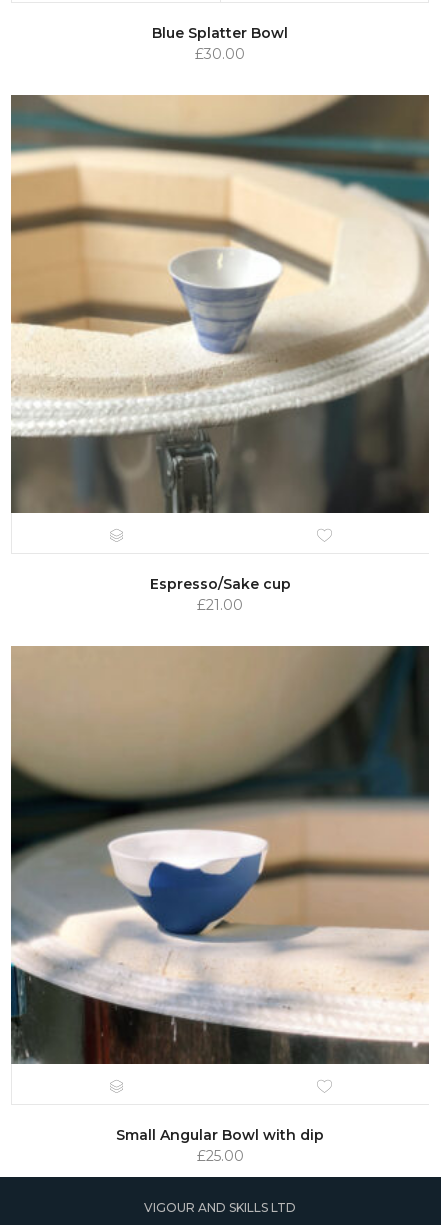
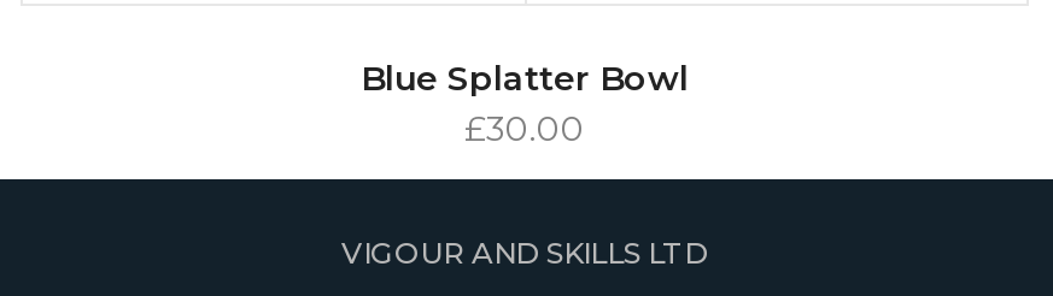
- [image]

- Espresso/Sake cup
- £21.00

- [image]

- Small Angular Bowl with dip
- £25.00
